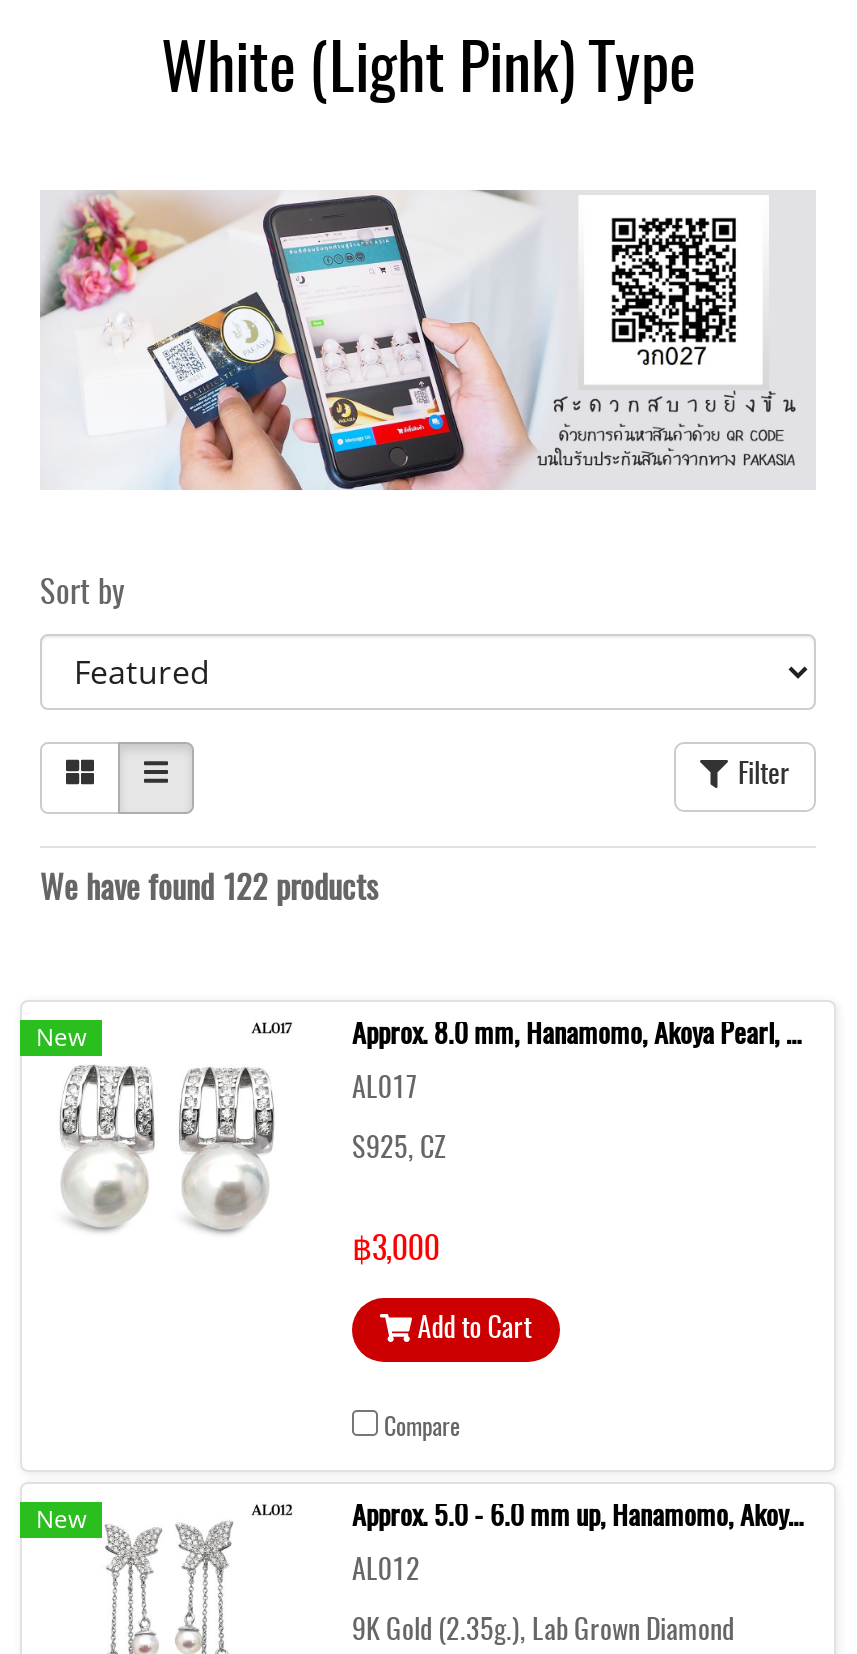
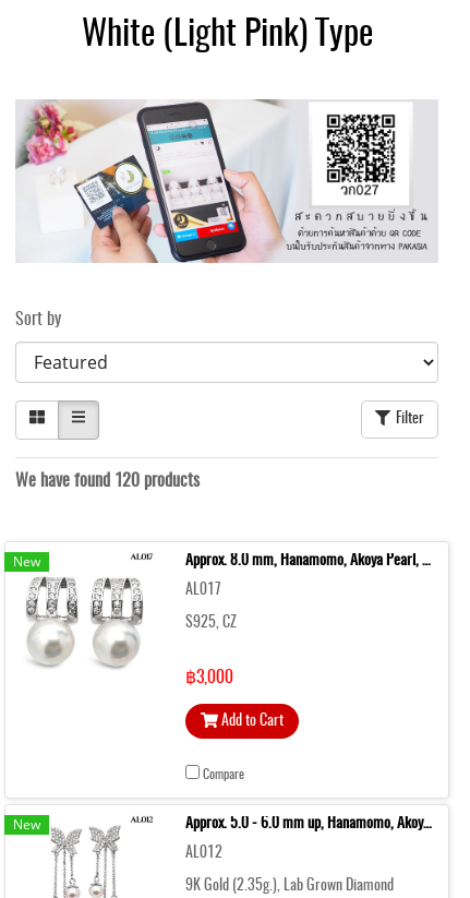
- We have found 122 products
+ We have found 120 products
